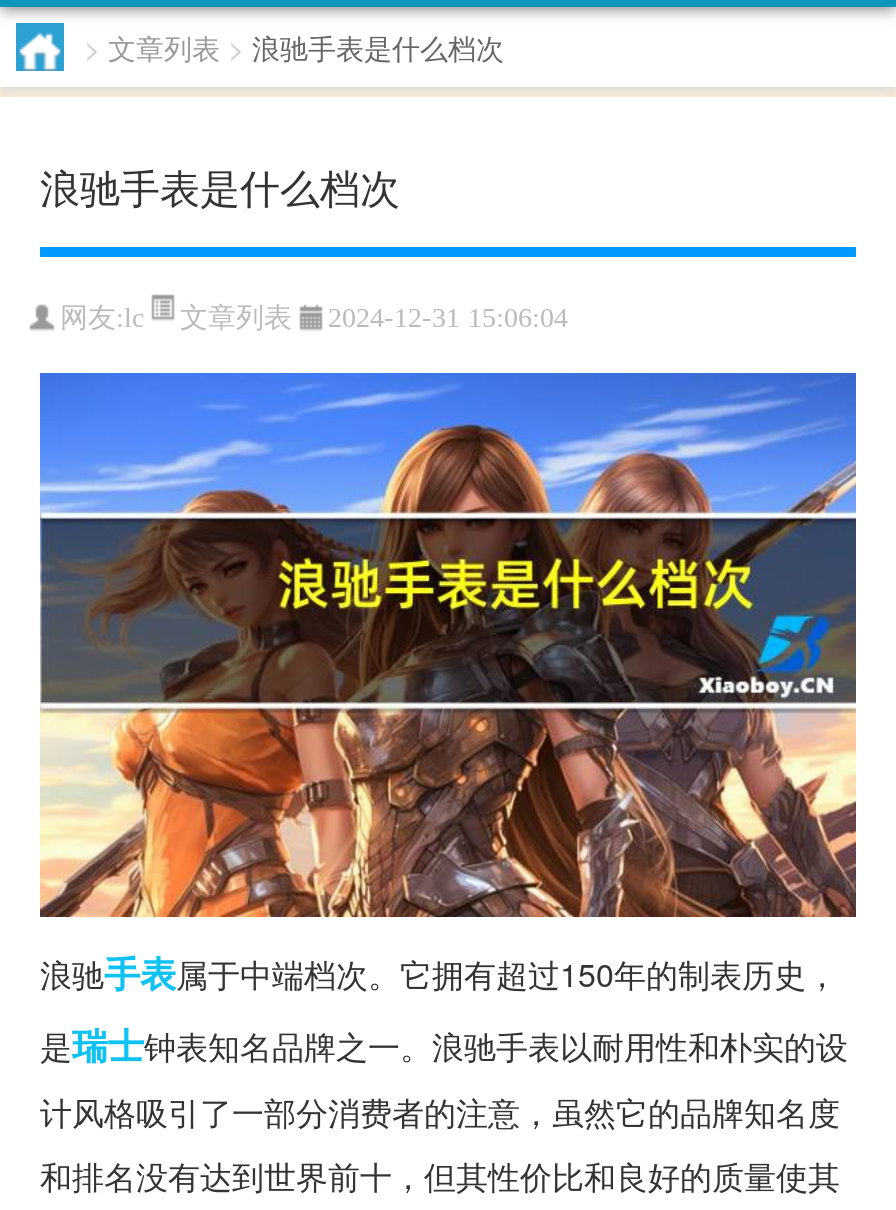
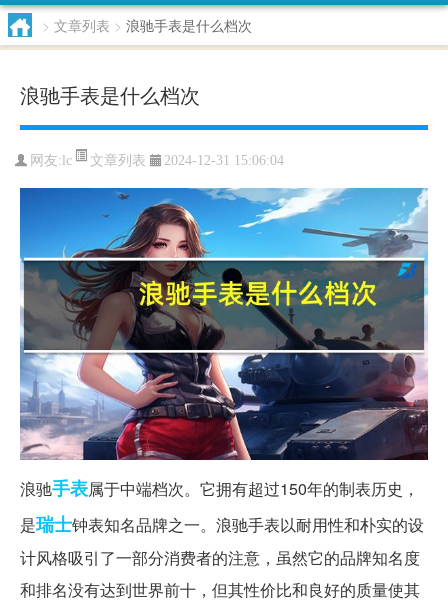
- [image]
+ [image]
